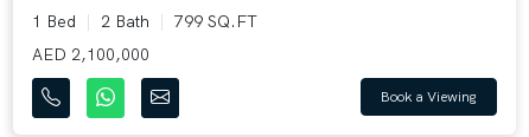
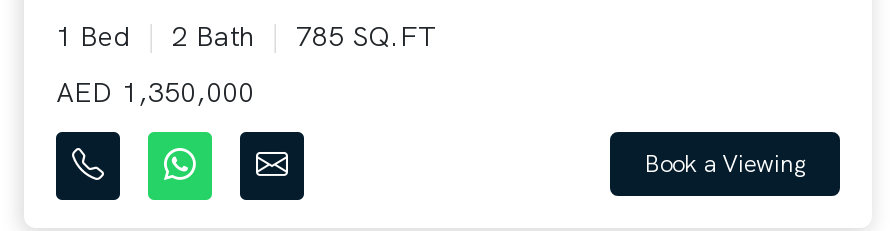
- 1 Bed 2 Bath 799 SQ.FT
+ 1 Bed 2 Bath 785 SQ.FT

- AED 2,100,000
+ AED 1,350,000
